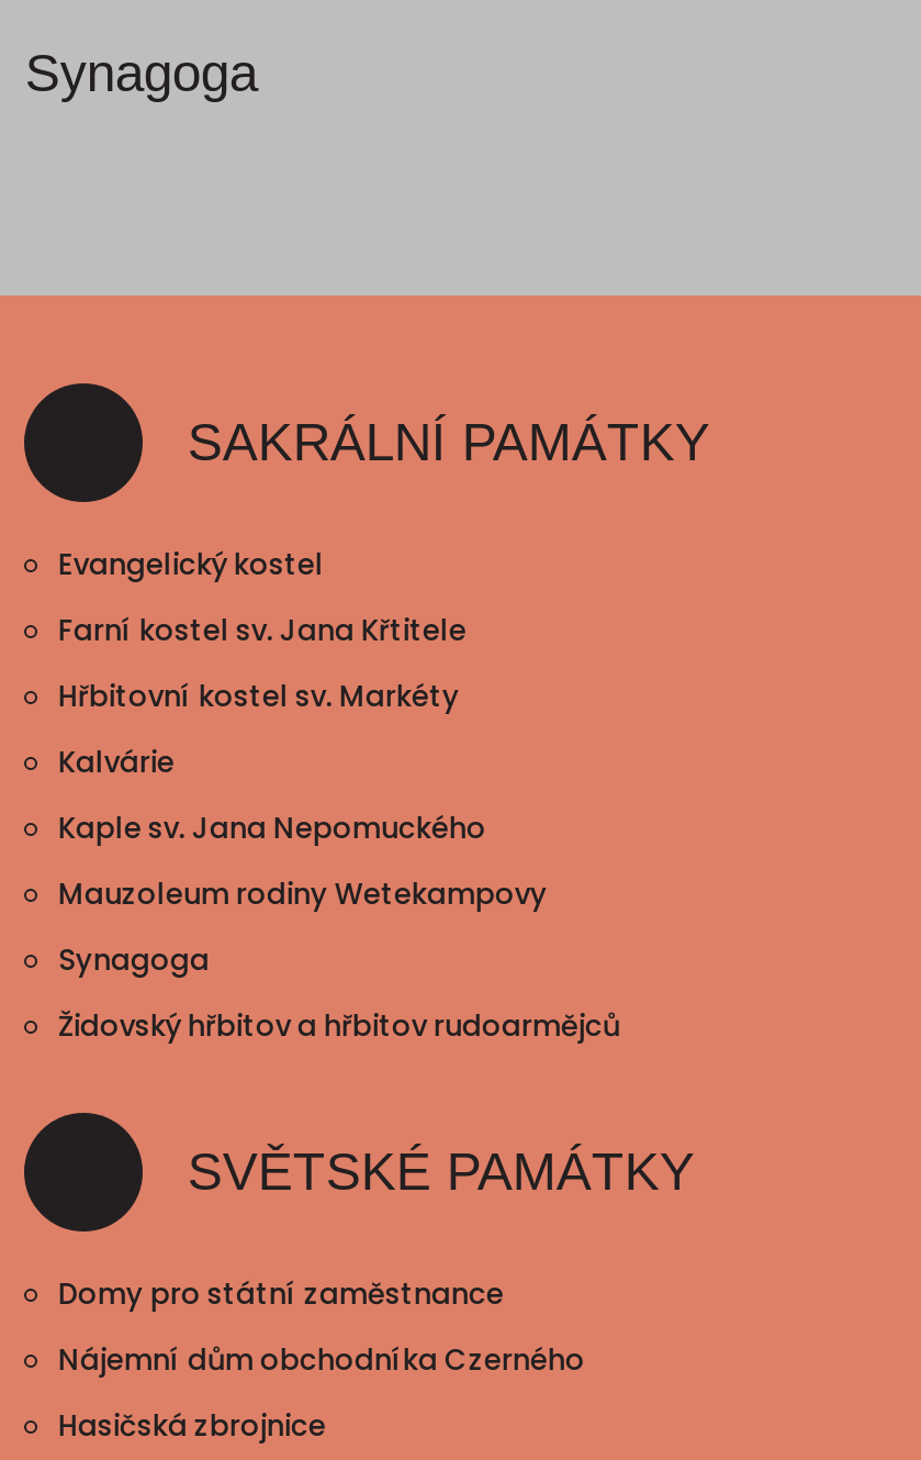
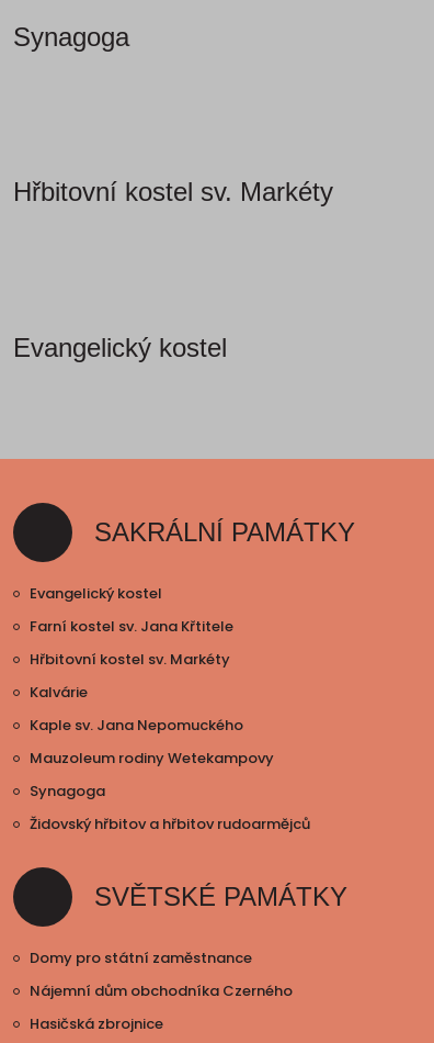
+ Hřbitovní kostel sv. Markéty

+ Evangelický kostel
